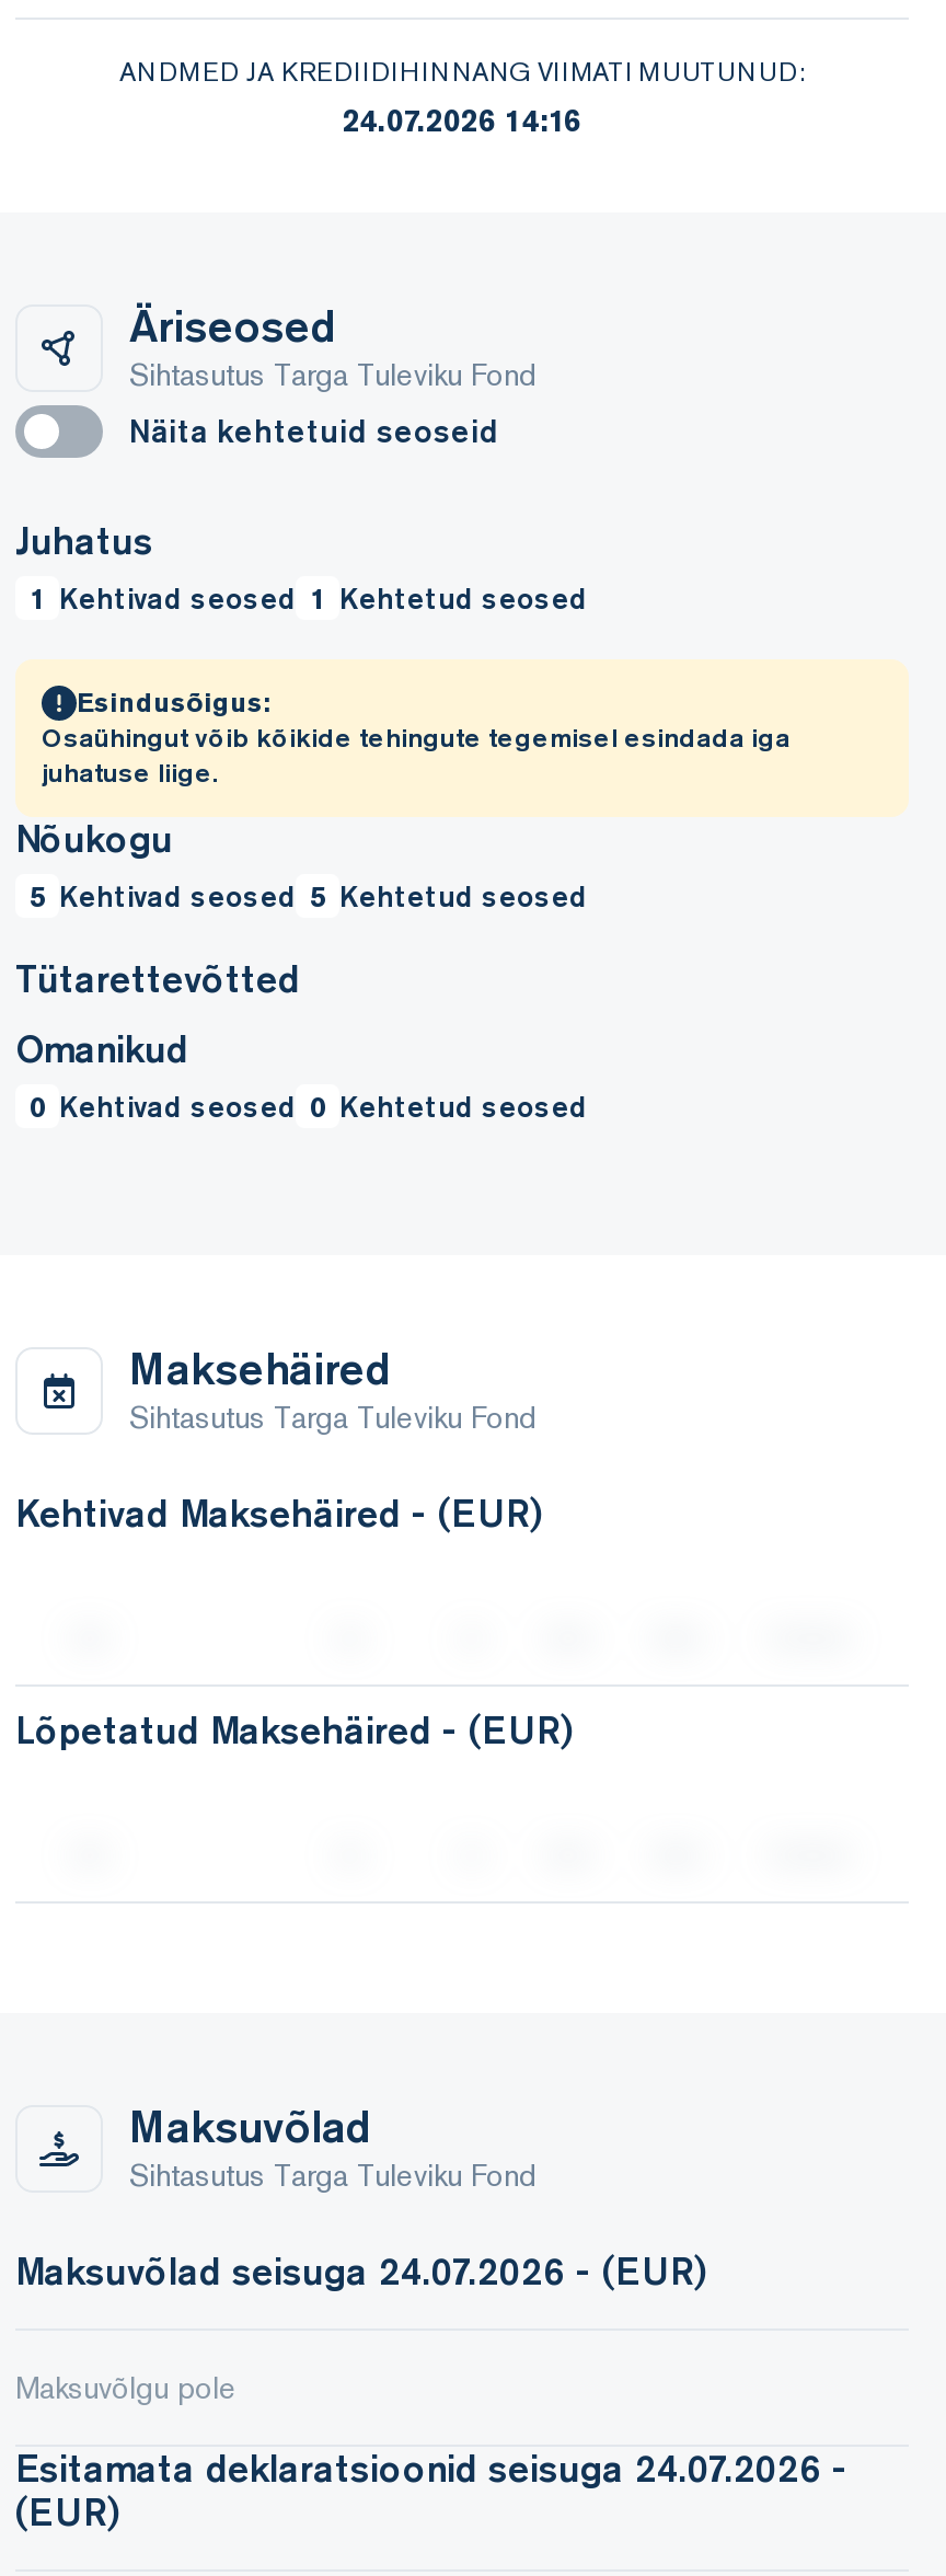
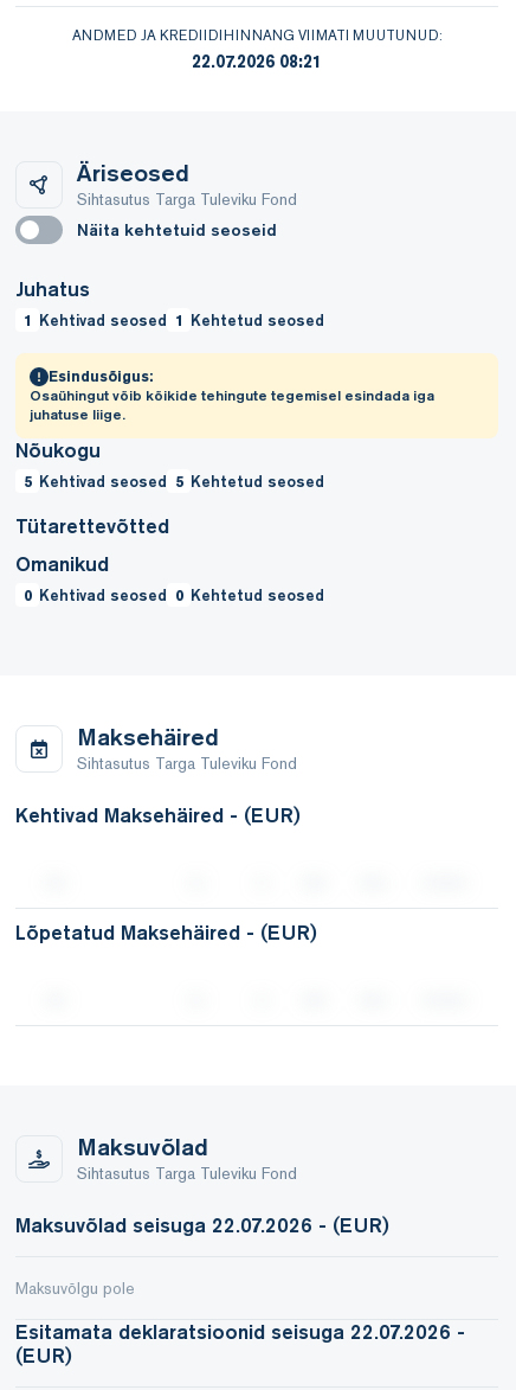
- 24.07.2026 14:16
+ 22.07.2026 08:21

- Maksuvõlad seisuga 24.07.2026 - (EUR)
+ Maksuvõlad seisuga 22.07.2026 - (EUR)

- Esitamata deklaratsioonid seisuga 24.07.2026 -
+ Esitamata deklaratsioonid seisuga 22.07.2026 -
